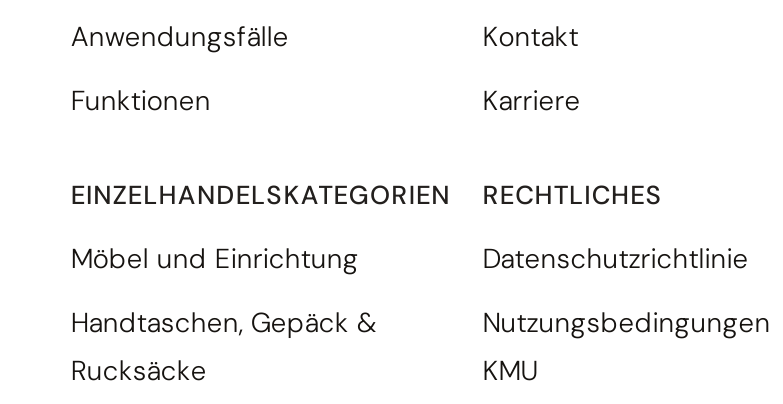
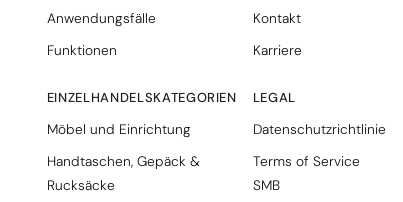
- RECHTLICHES
+ LEGAL

- Nutzungsbedingungen
- KMU
+ Terms of Service
+ SMB
